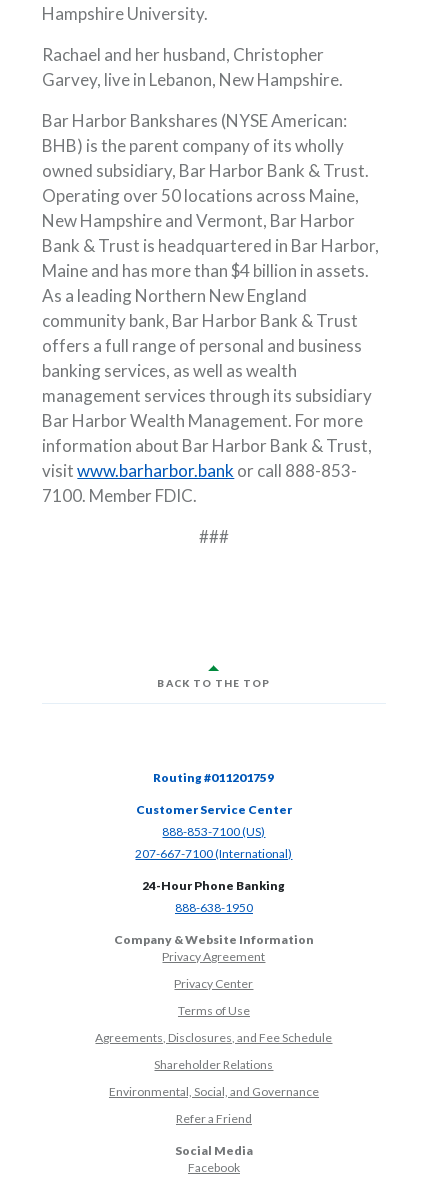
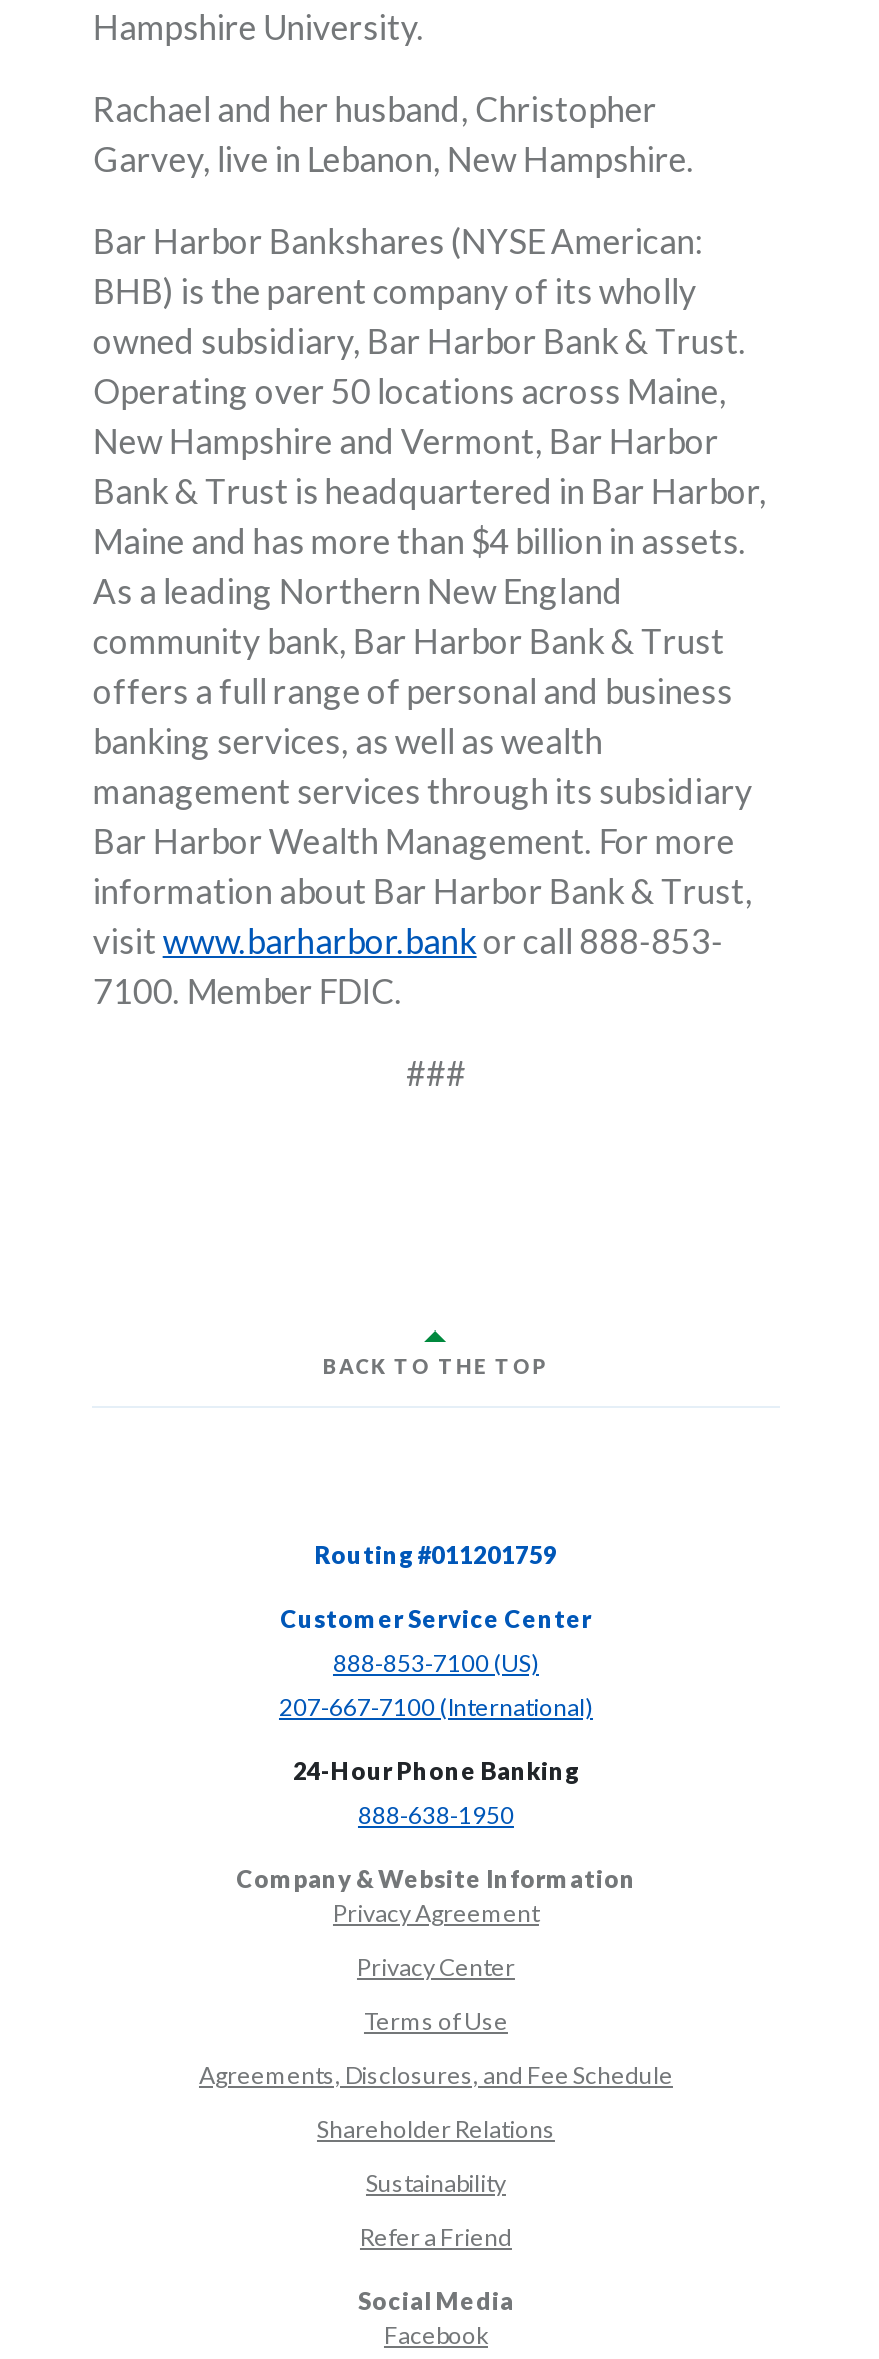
- Environmental, Social, and Governance
+ Sustainability
